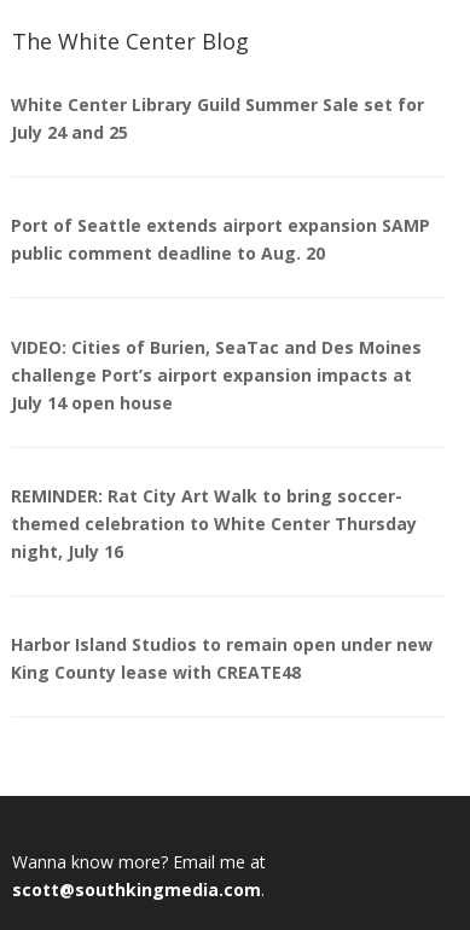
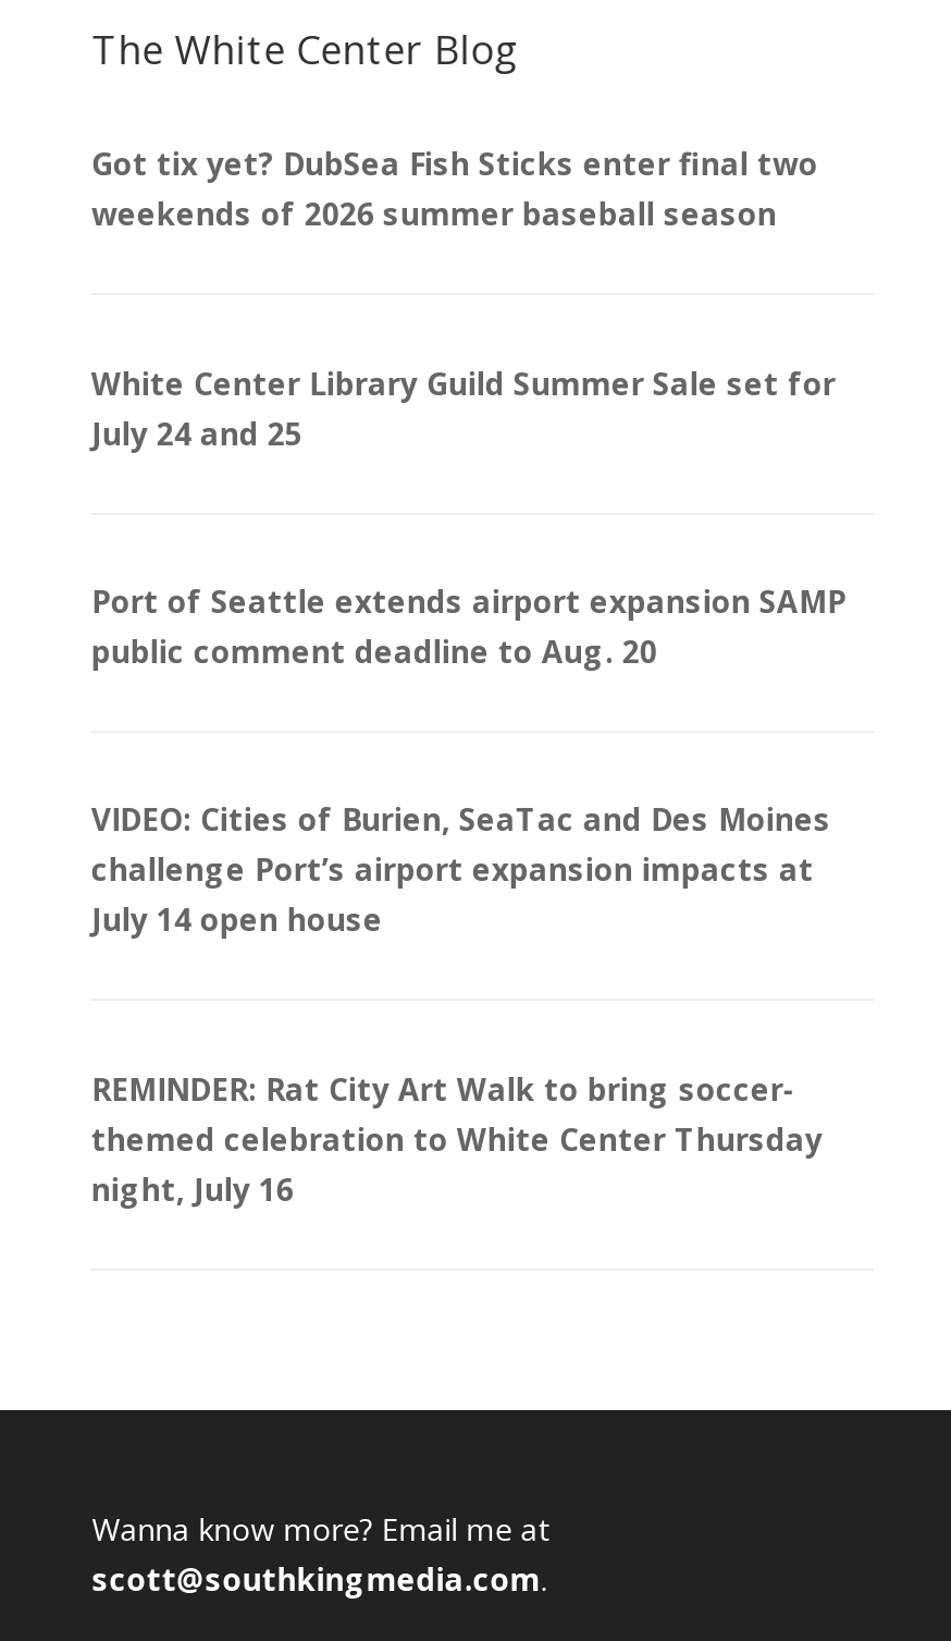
+ Got tix yet? DubSea Fish Sticks enter final two
+ weekends of 2026 summer baseball season

moved down: White Center Library Guild Summer Sale set for | July 24 and 25 | Port of Seattle extends airport expansion SAMP | ... | themed celebration to White Center Thursday | night, July 16

- Harbor Island Studios to remain open under new
- King County lease with CREATE48
